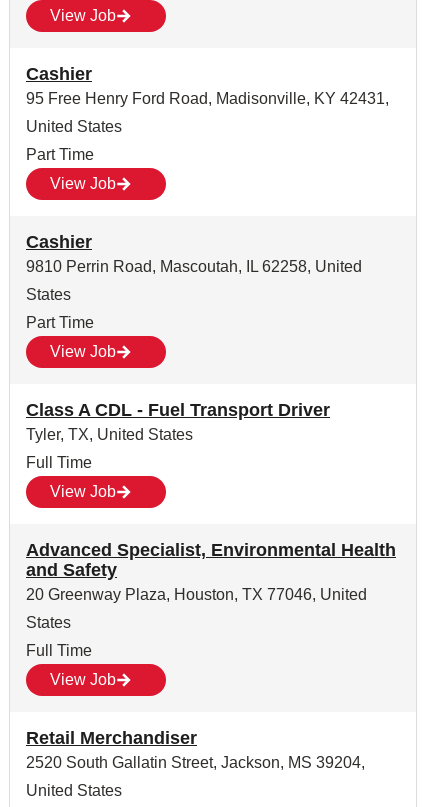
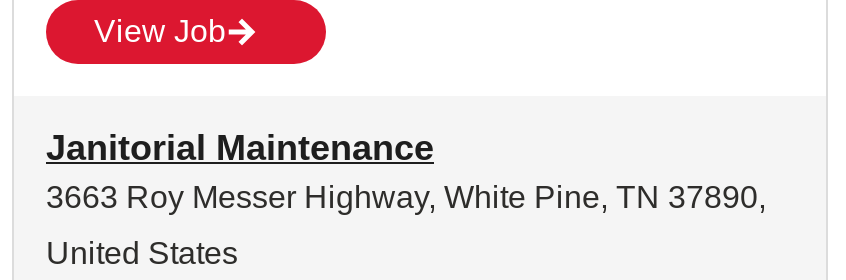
- Cashier
- 95 Free Henry Ford Road, Madisonville, KY 42431,
- United States
- Part Time
- View Job
- Cashier
- 9810 Perrin Road, Mascoutah, IL 62258, United
- States
- Part Time
- View Job
- Class A CDL - Fuel Transport Driver
- Tyler, TX, United States
- Full Time
- View Job
- Advanced Specialist, Environmental Health
- and Safety
- 20 Greenway Plaza, Houston, TX 77046, United
- States
- Full Time
- View Job
- Retail Merchandiser
- 2520 South Gallatin Street, Jackson, MS 39204,
+ Janitorial Maintenance
+ 3663 Roy Messer Highway, White Pine, TN 37890,
